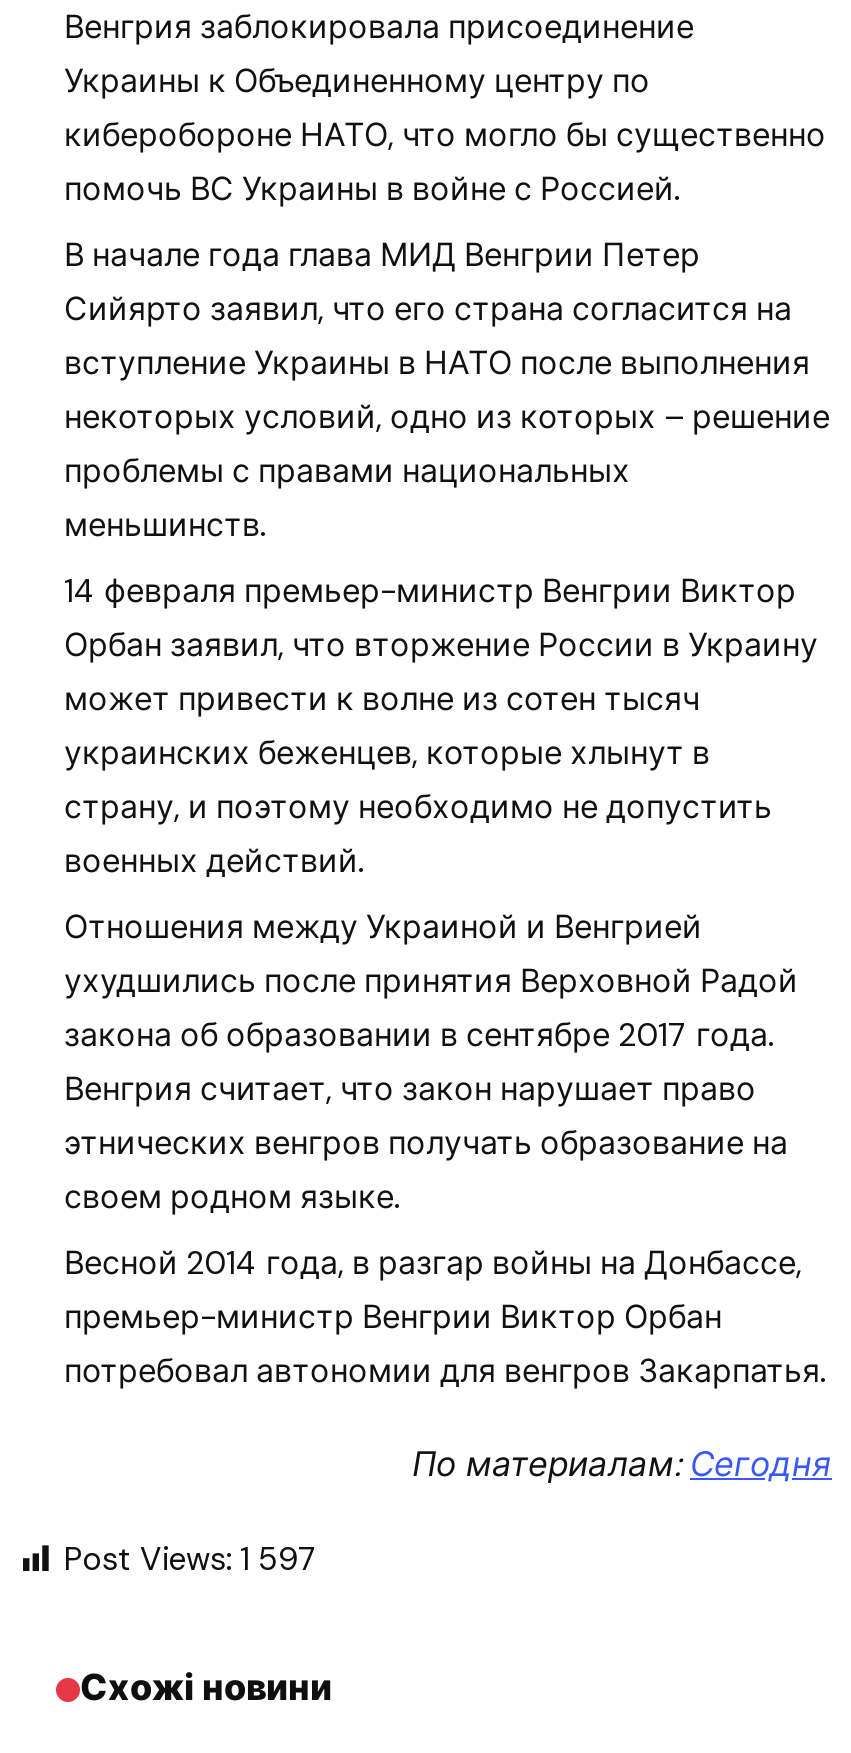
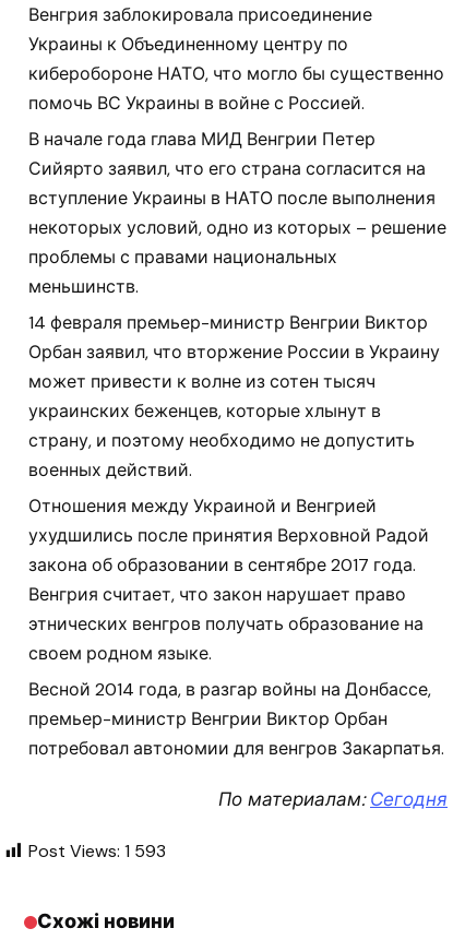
- Post Views: 1 597
+ Post Views: 1 593
